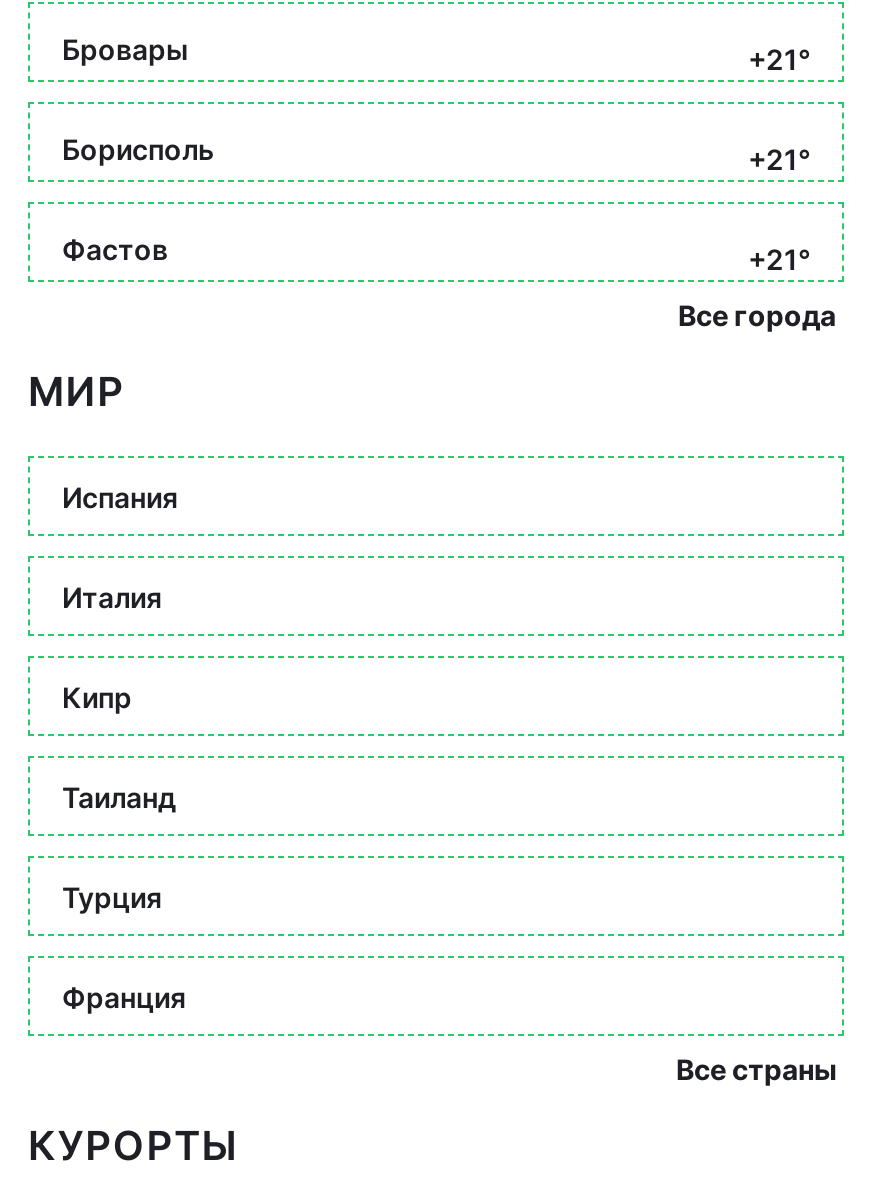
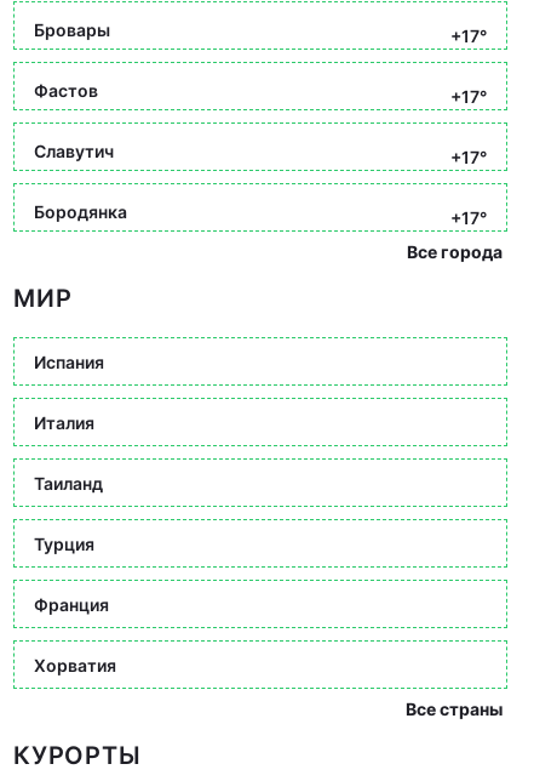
- +21°
- Борисполь
- +21°
+ +17°

moved up: Фастов

- +21°
+ +17°
+ Славутич
+ +17°
+ Бородянка
+ +17°

- Кипр

+ Хорватия
